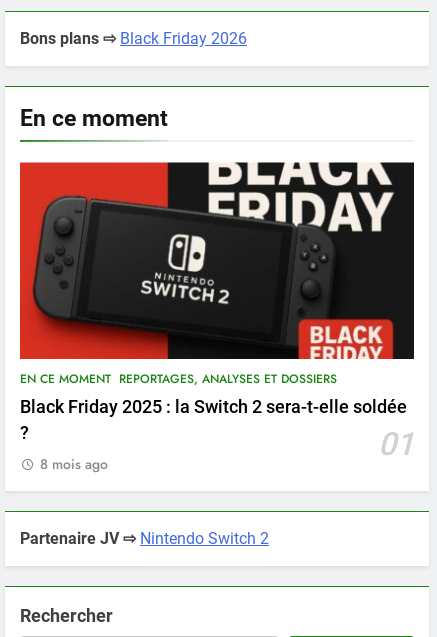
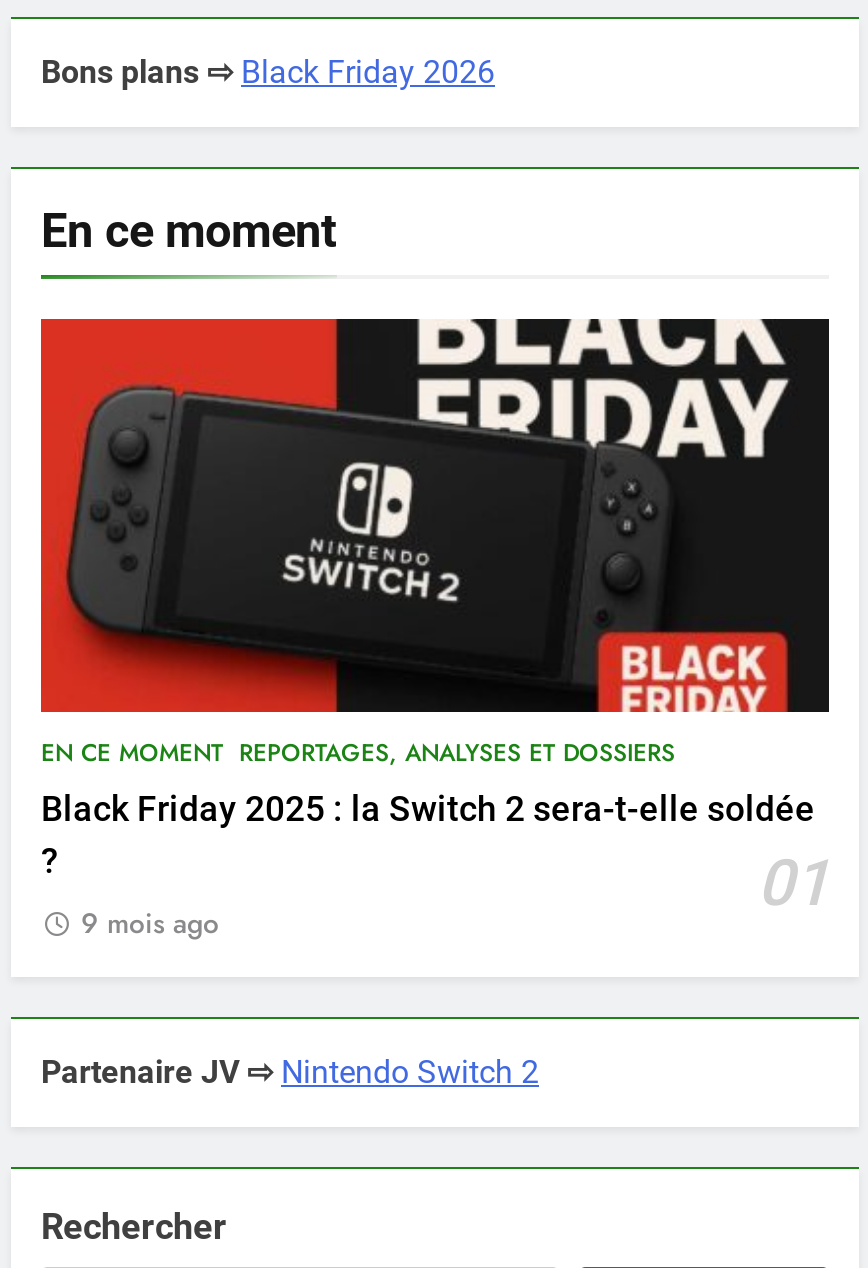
- 8 mois ago
+ 9 mois ago
